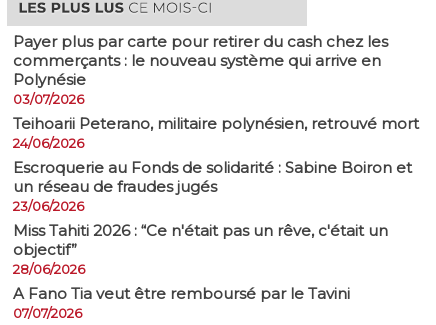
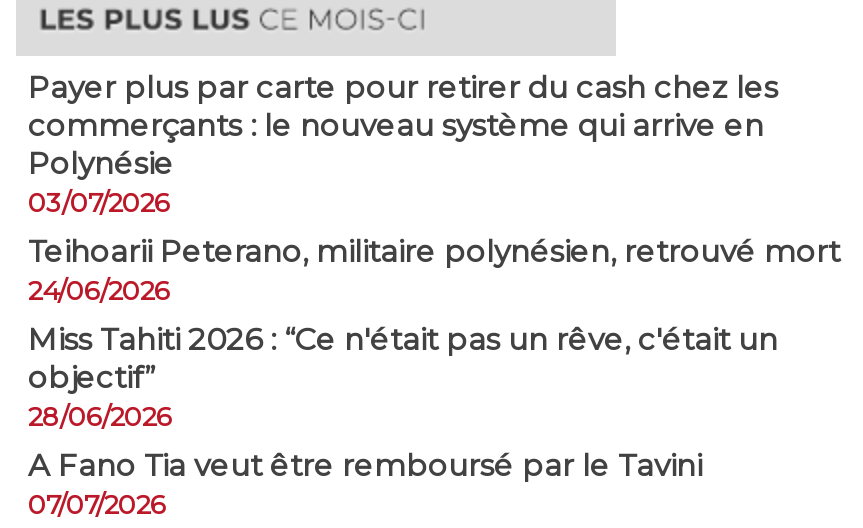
- Escroquerie au Fonds de solidarité : Sabine Boiron et
- un réseau de fraudes jugés
- 23/06/2026
